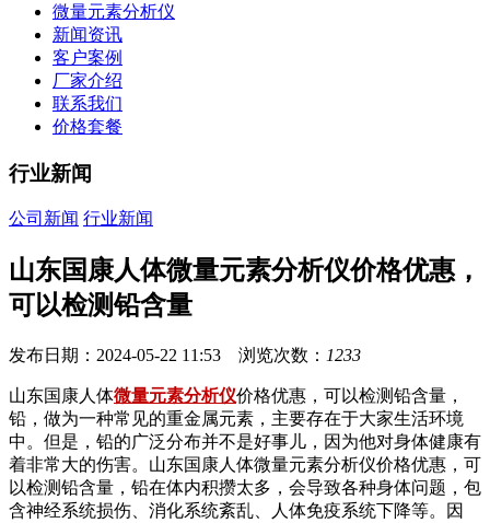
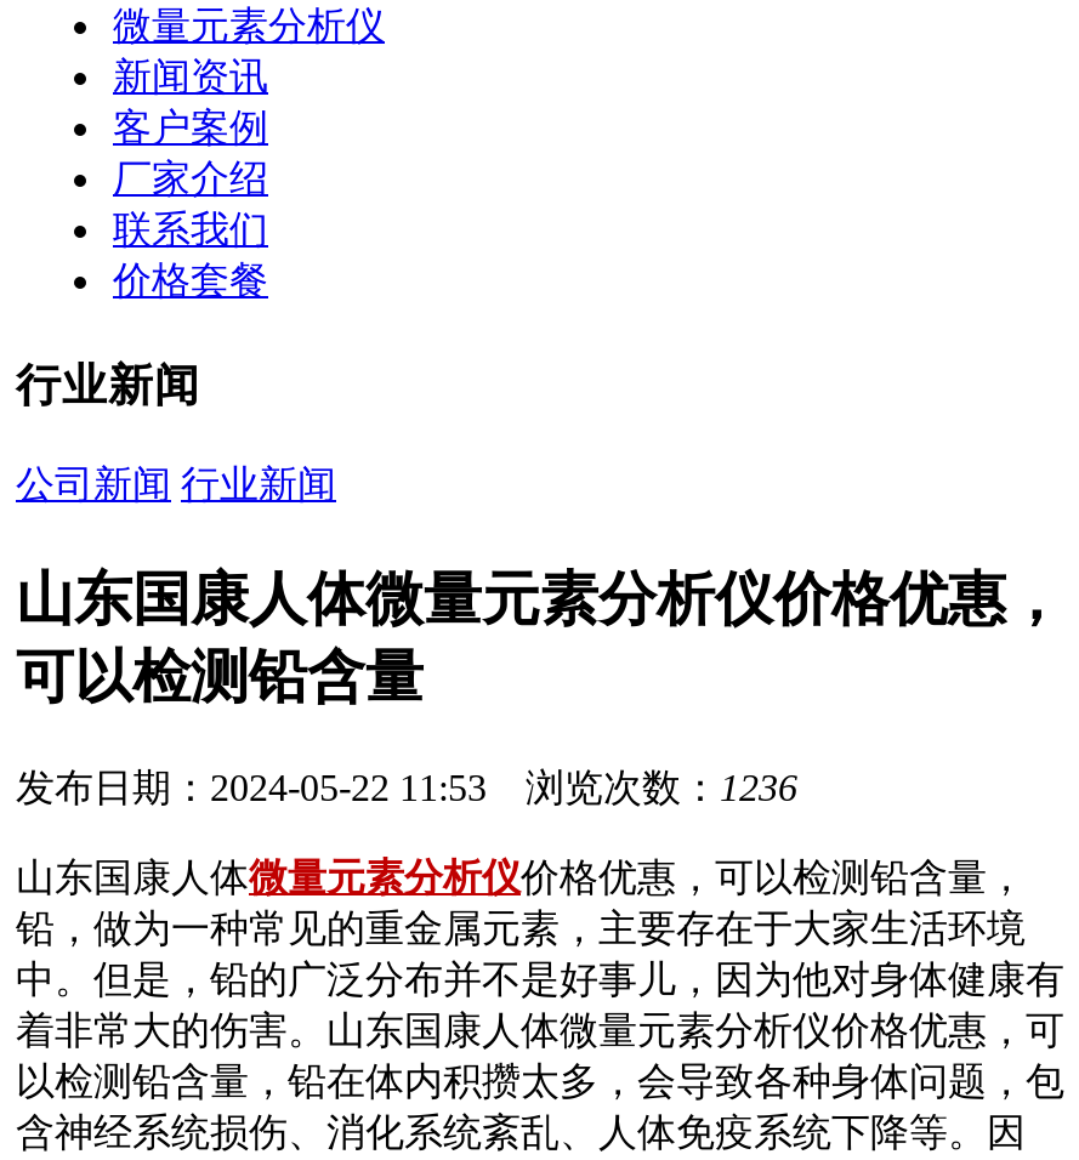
- 发布日期：2024-05-22 11:53 浏览次数：1233
+ 发布日期：2024-05-22 11:53 浏览次数：1236
